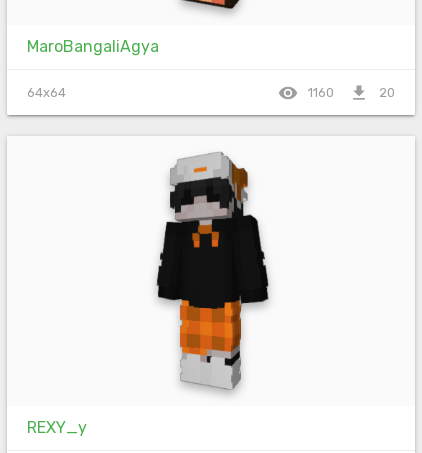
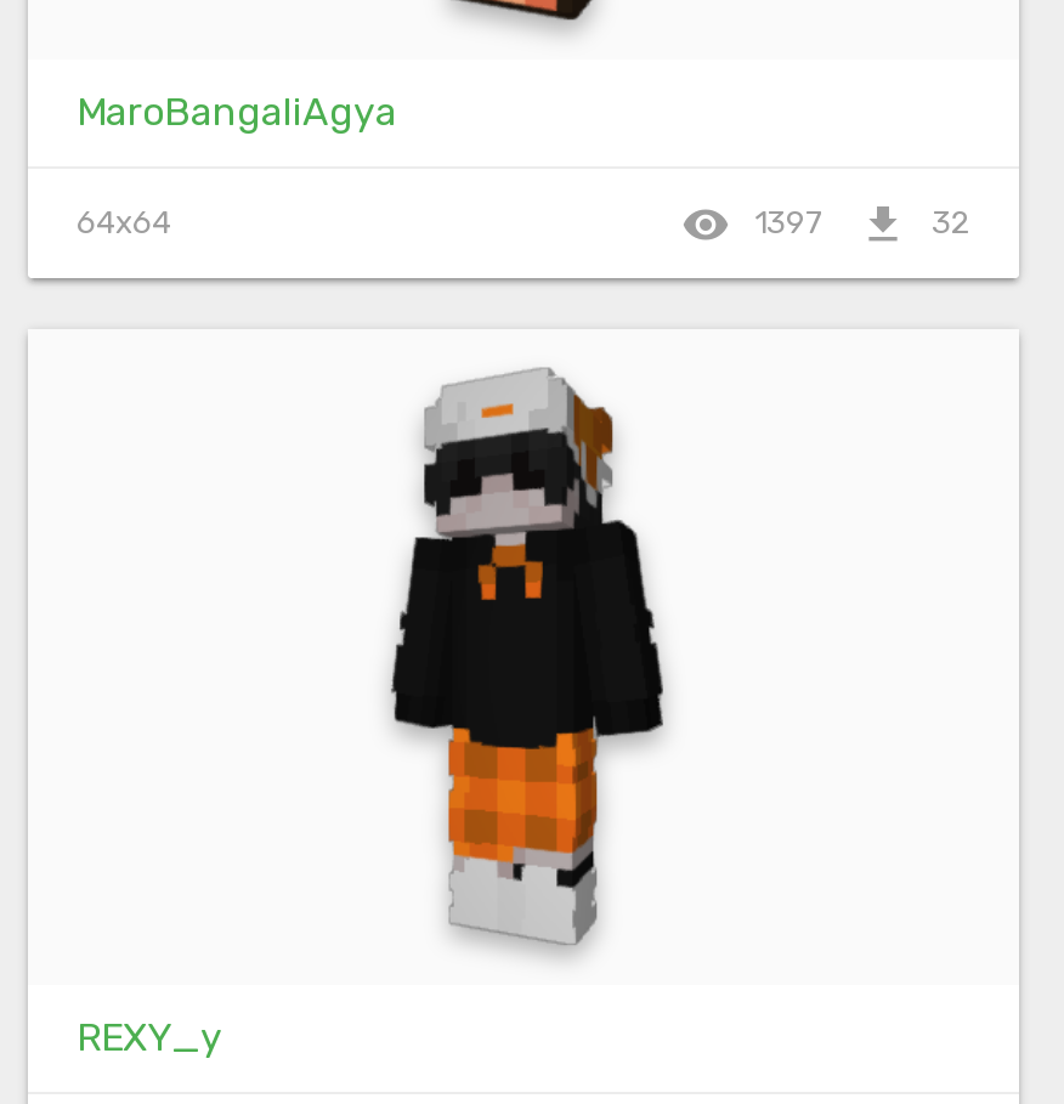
- 1160
+ 1397

- 20
+ 32
